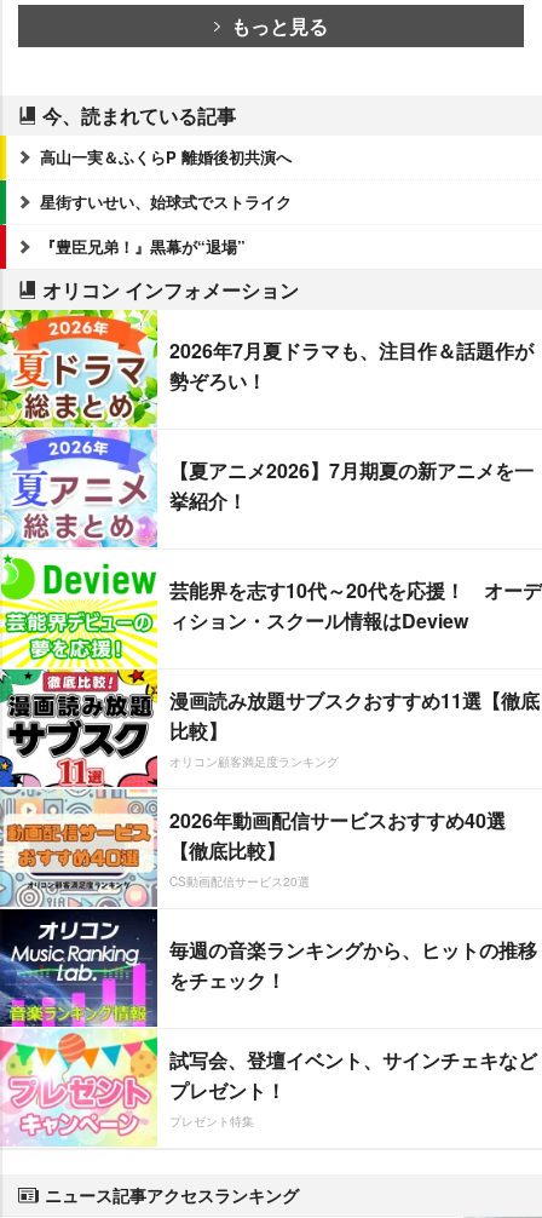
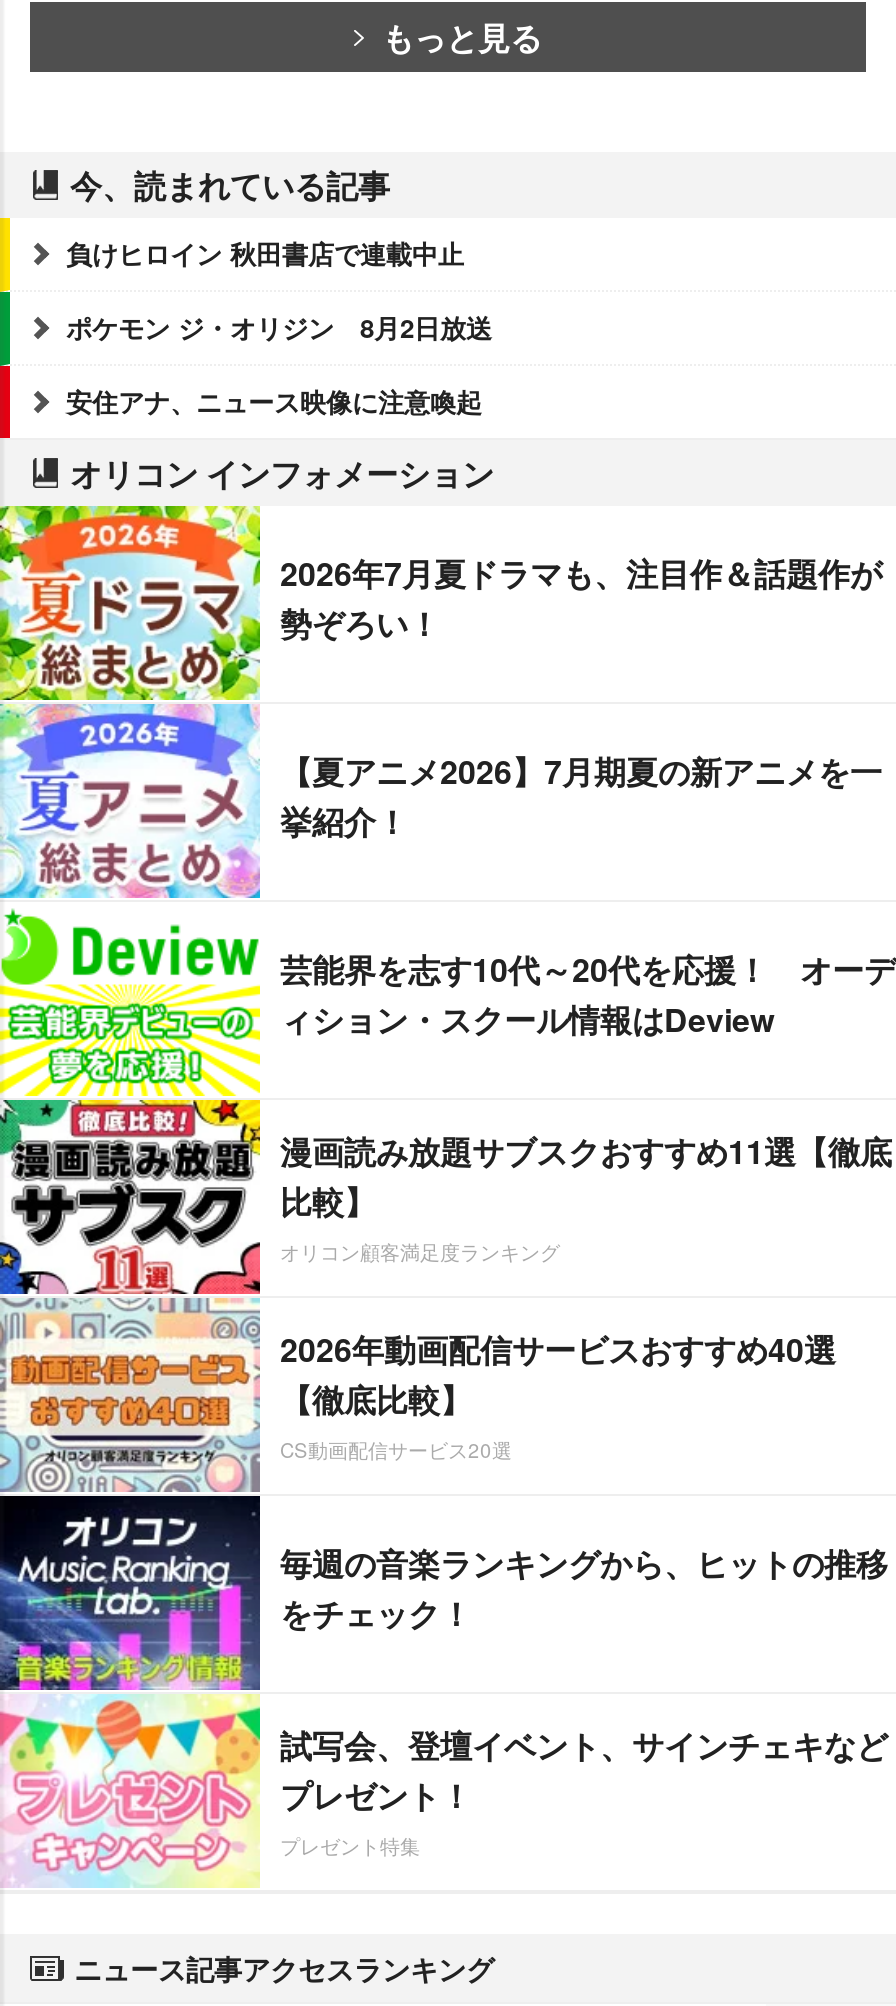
- 高山一実＆ふくらP 離婚後初共演へ
+ 負けヒロイン 秋田書店で連載中止

- 星街すいせい、始球式でストライク
+ ポケモン ジ・オリジン 8月2日放送

- 『豊臣兄弟！』黒幕が“退場”
+ 安住アナ、ニュース映像に注意喚起
